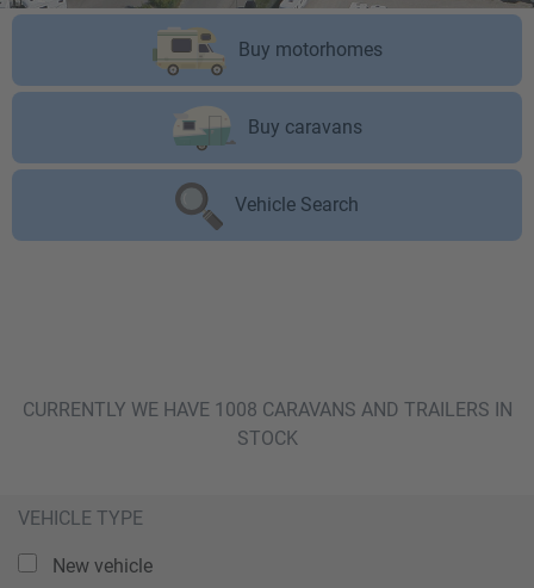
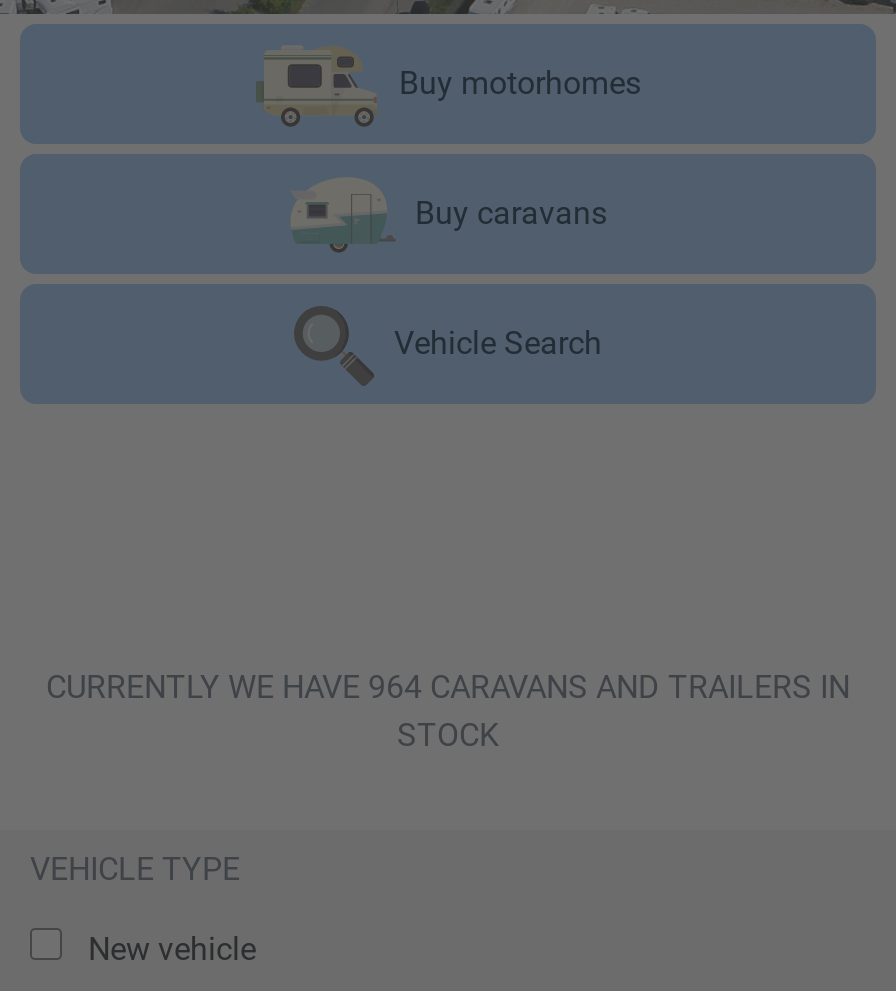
- CURRENTLY WE HAVE 1008 CARAVANS AND TRAILERS IN
+ CURRENTLY WE HAVE 964 CARAVANS AND TRAILERS IN
